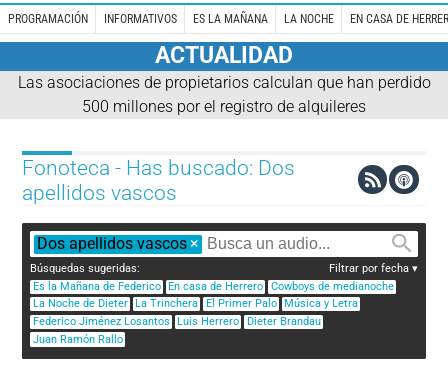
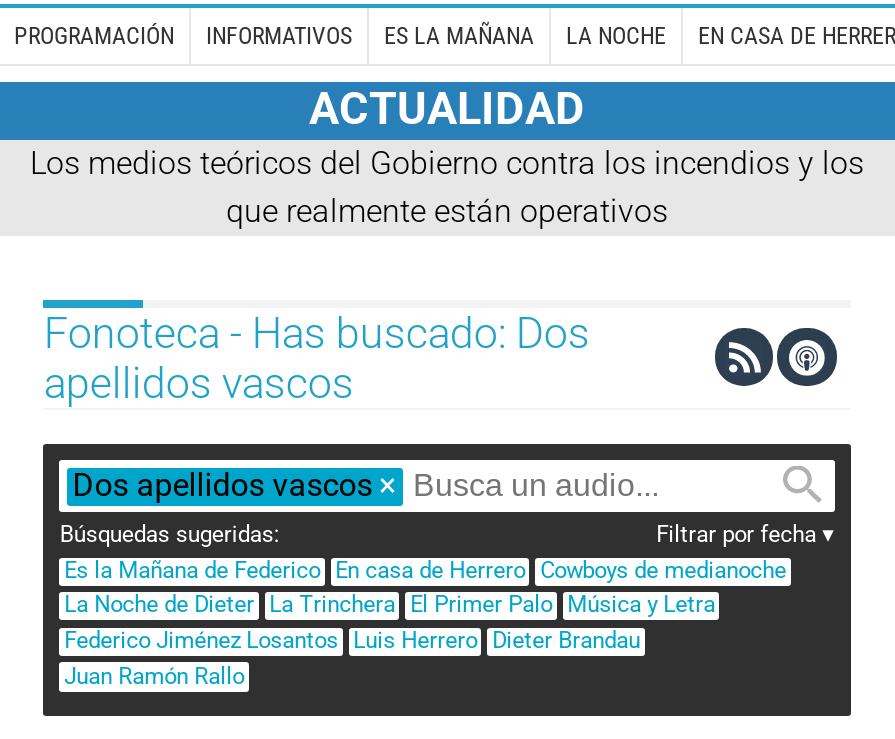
- Las asociaciones de propietarios calculan que han perdido
- 500 millones por el registro de alquileres
+ Los medios teóricos del Gobierno contra los incendios y los
+ que realmente están operativos
